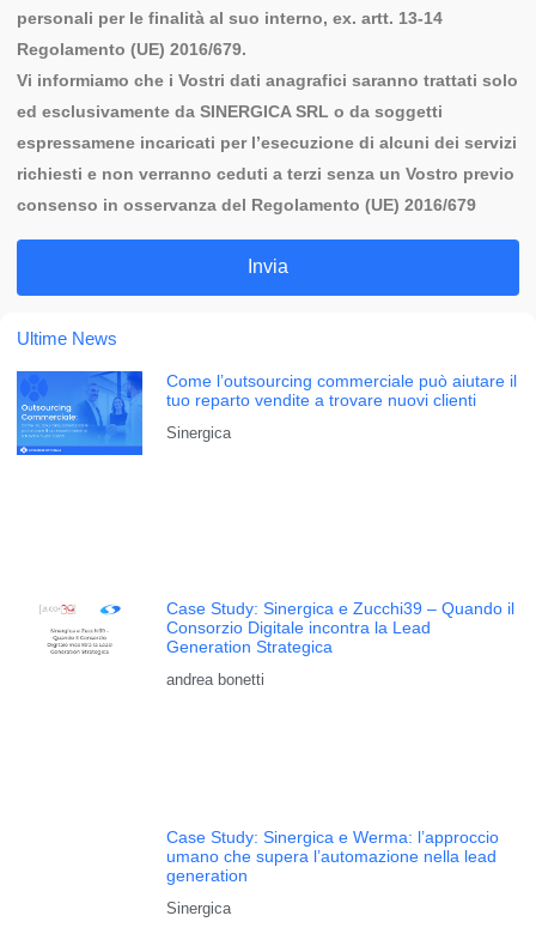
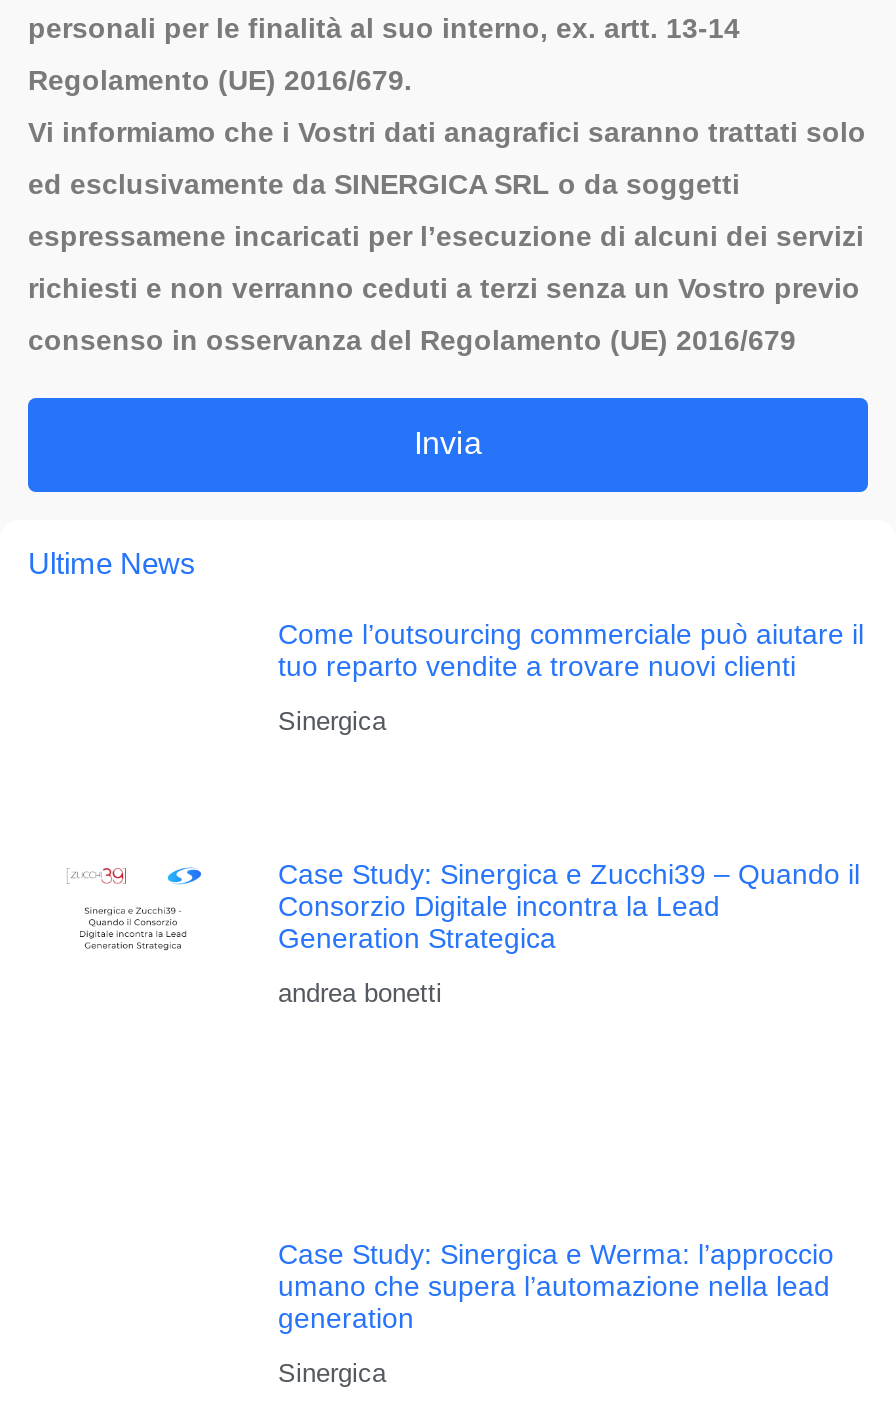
- [image]
